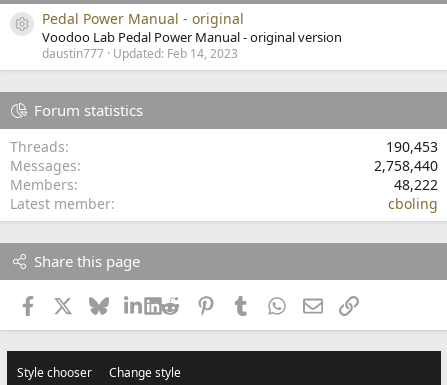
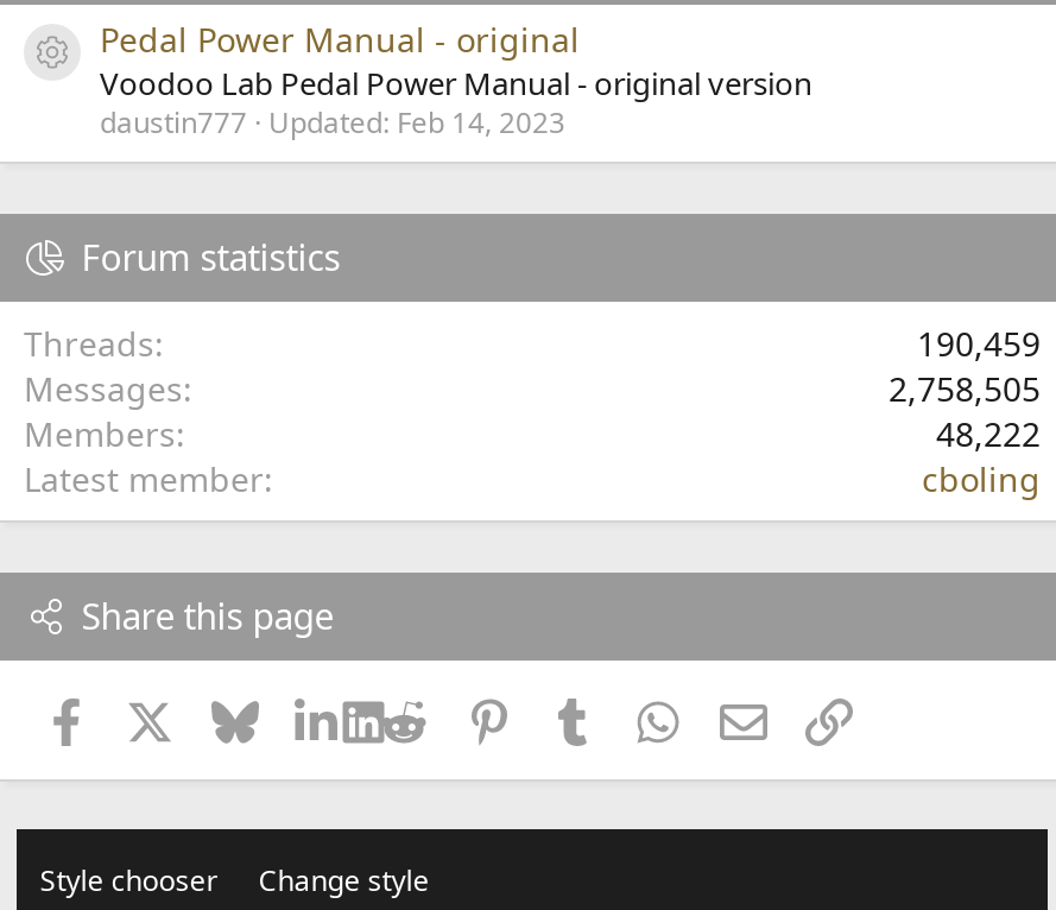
- 190,453
+ 190,459

- 2,758,440
+ 2,758,505
